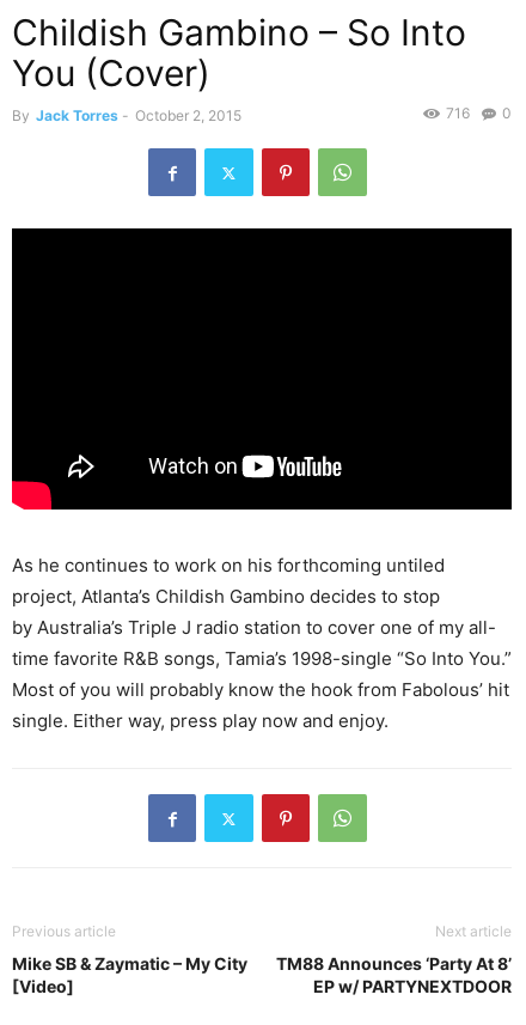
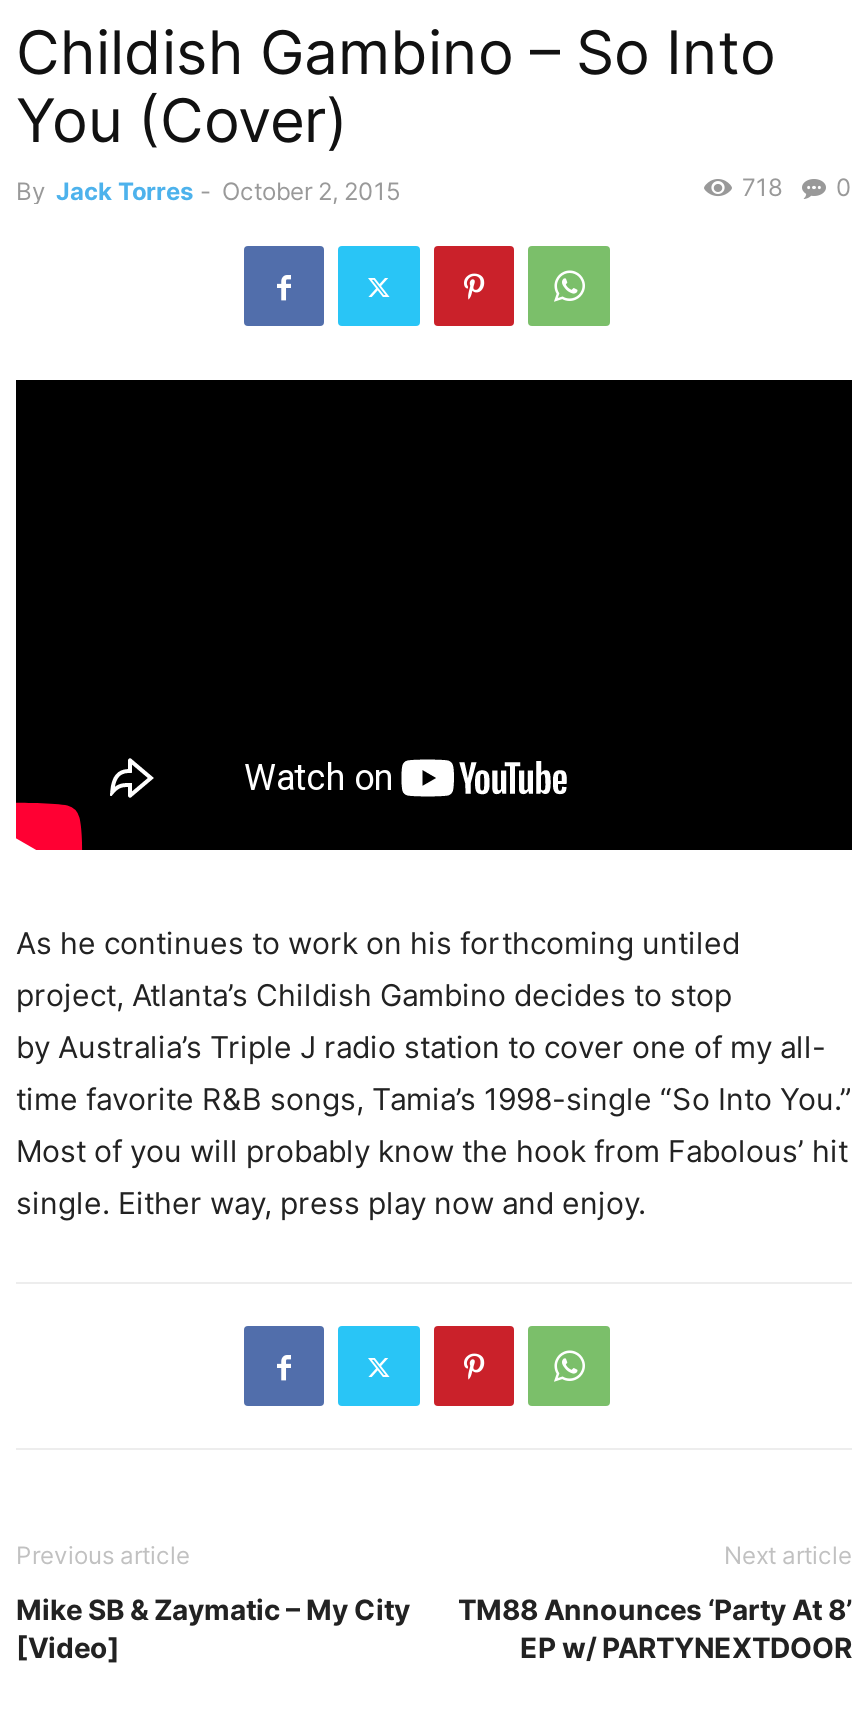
- 716 0
+ 718 0
